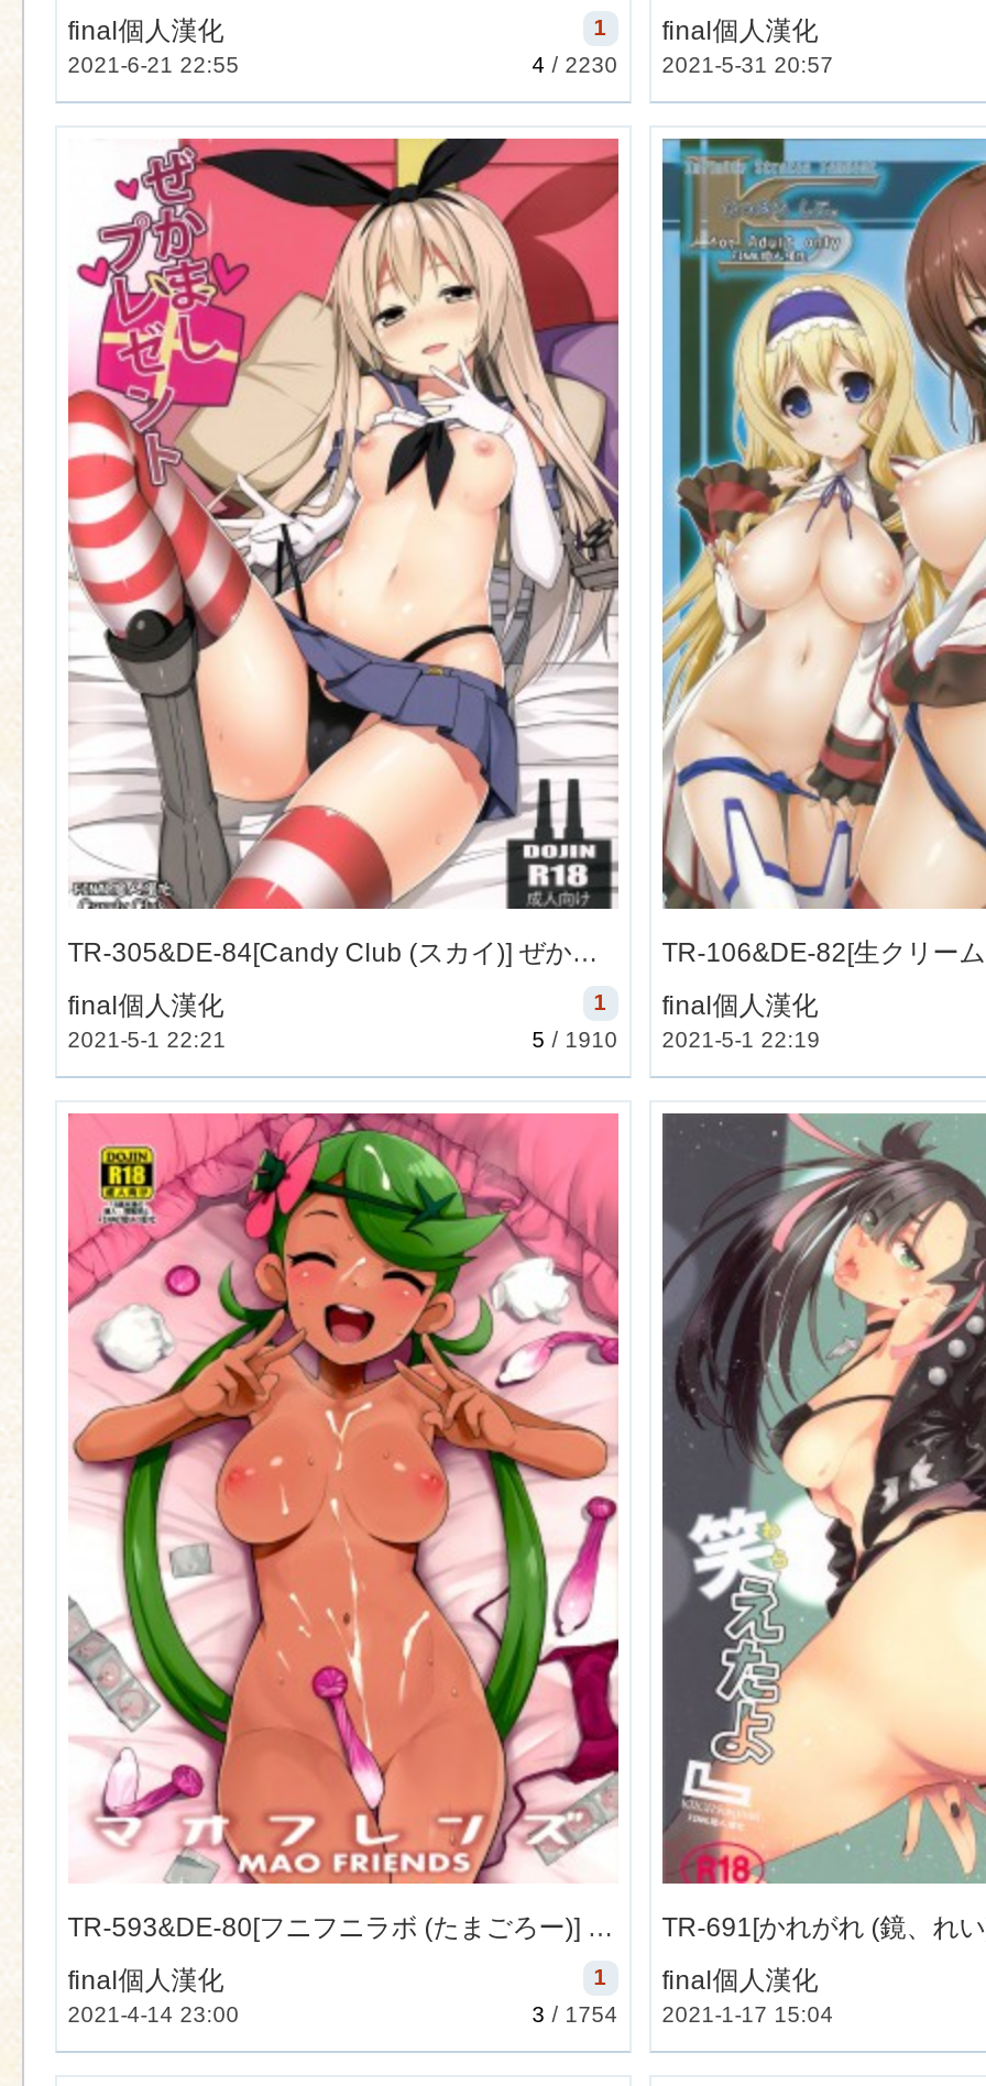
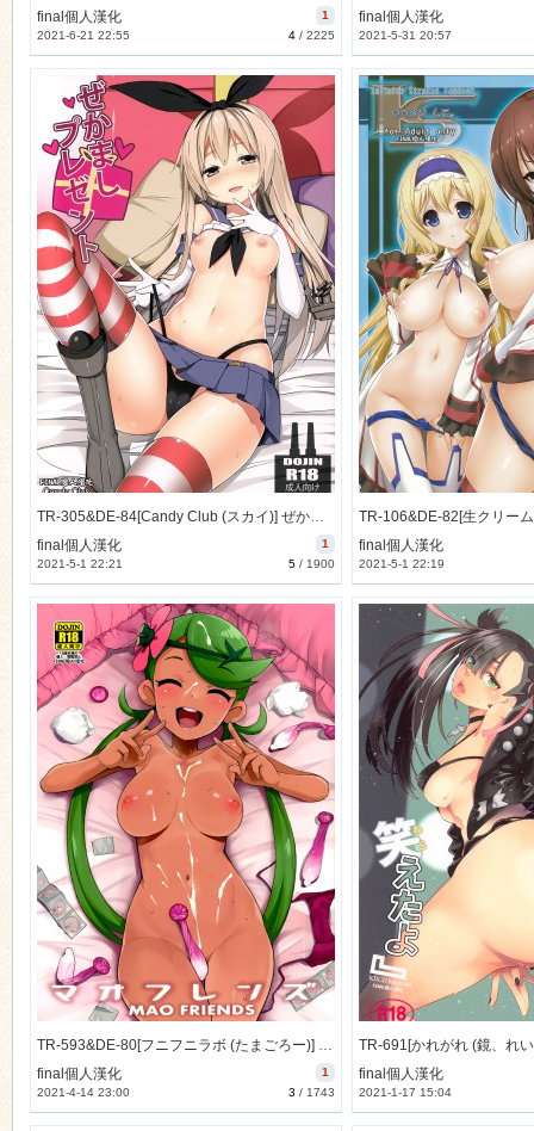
- 4 / 2230 2021-5-31 20:57
+ 4 / 2225 2021-5-31 20:57

- 5 / 1910 2021-5-1 22:19
+ 5 / 1900 2021-5-1 22:19

- 3 / 1754 2021-1-17 15:04
+ 3 / 1743 2021-1-17 15:04
